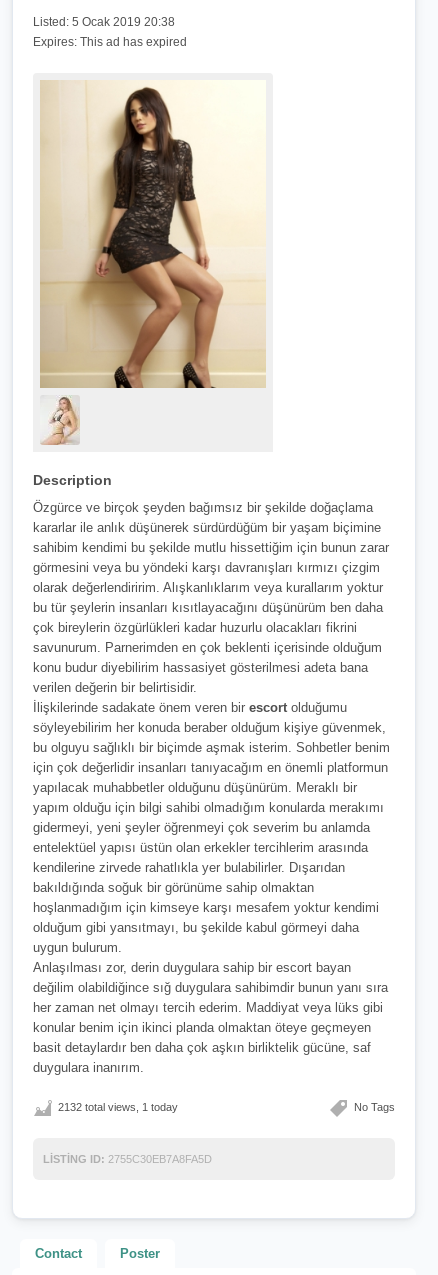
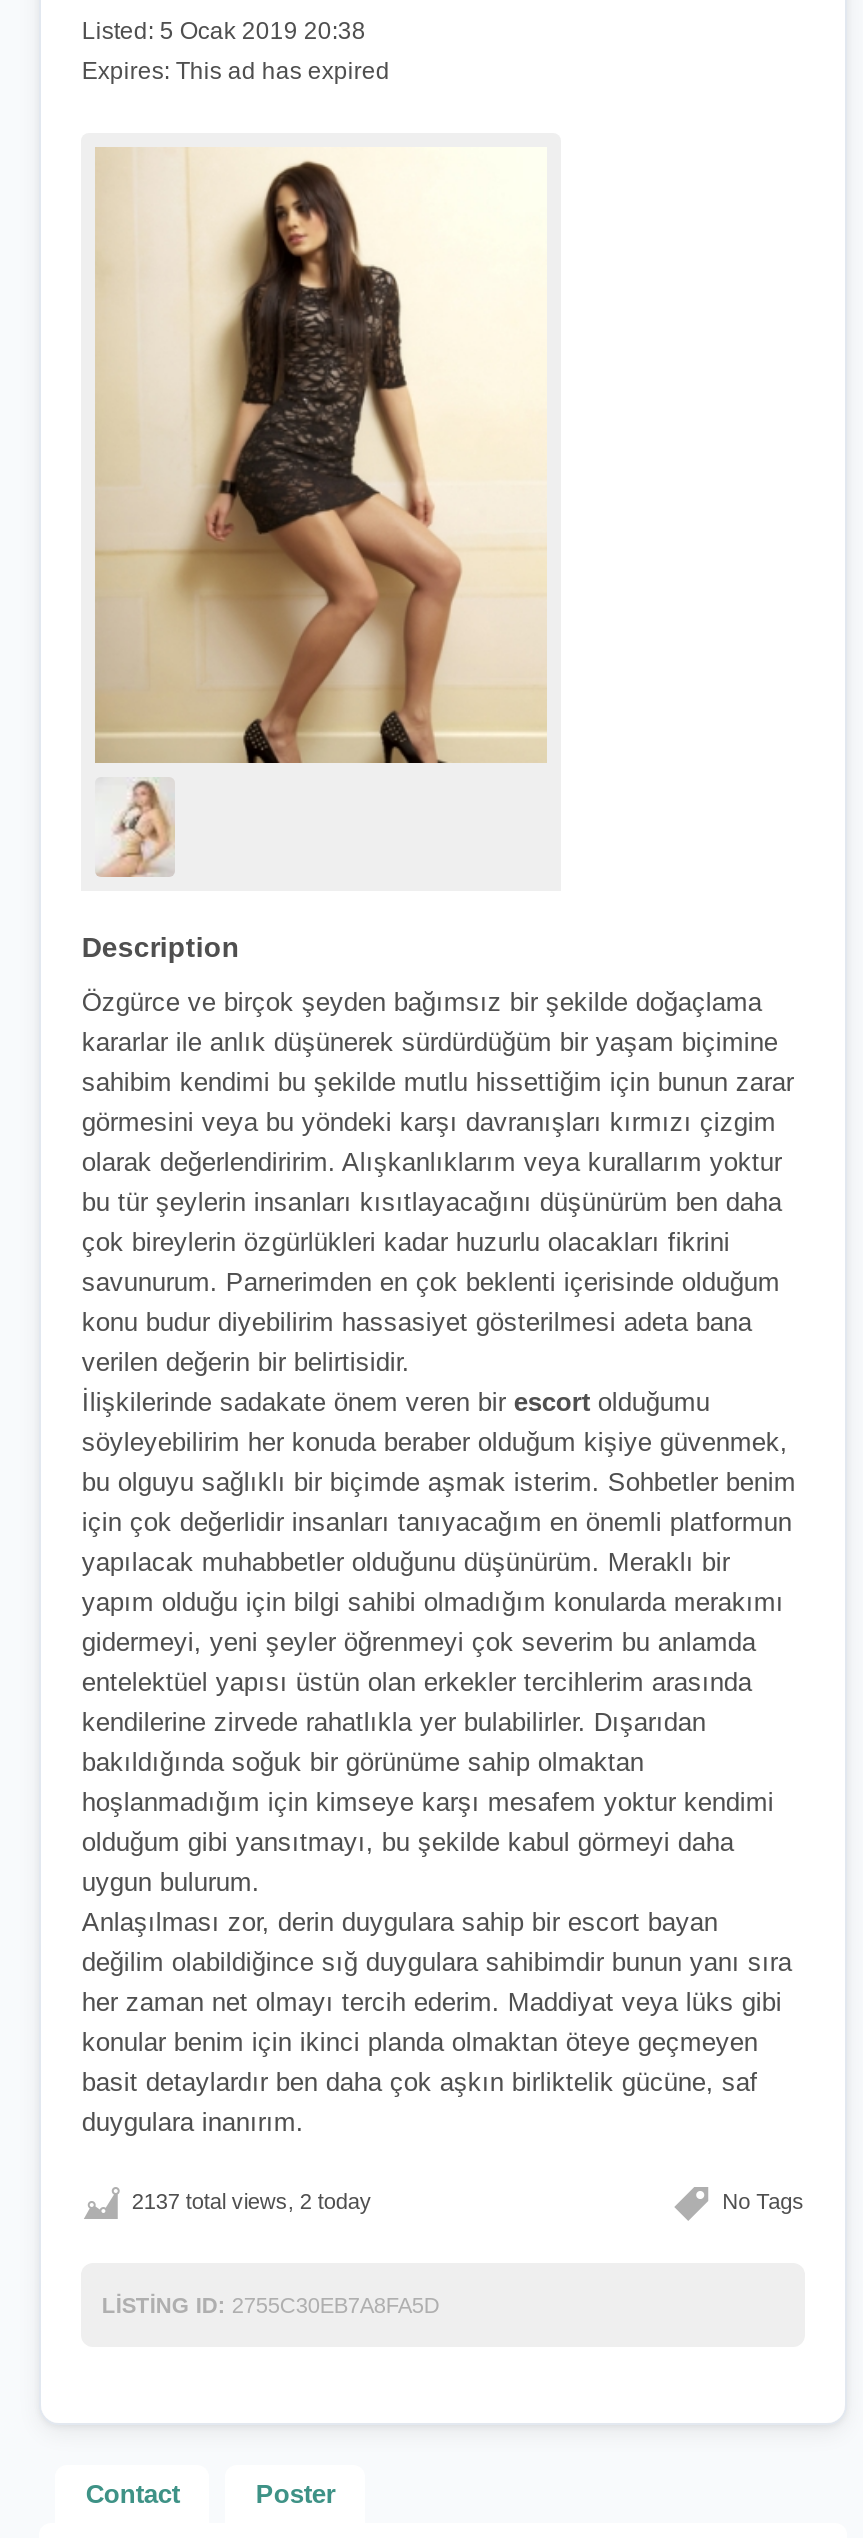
- 2132 total views, 1 today
+ 2137 total views, 2 today
